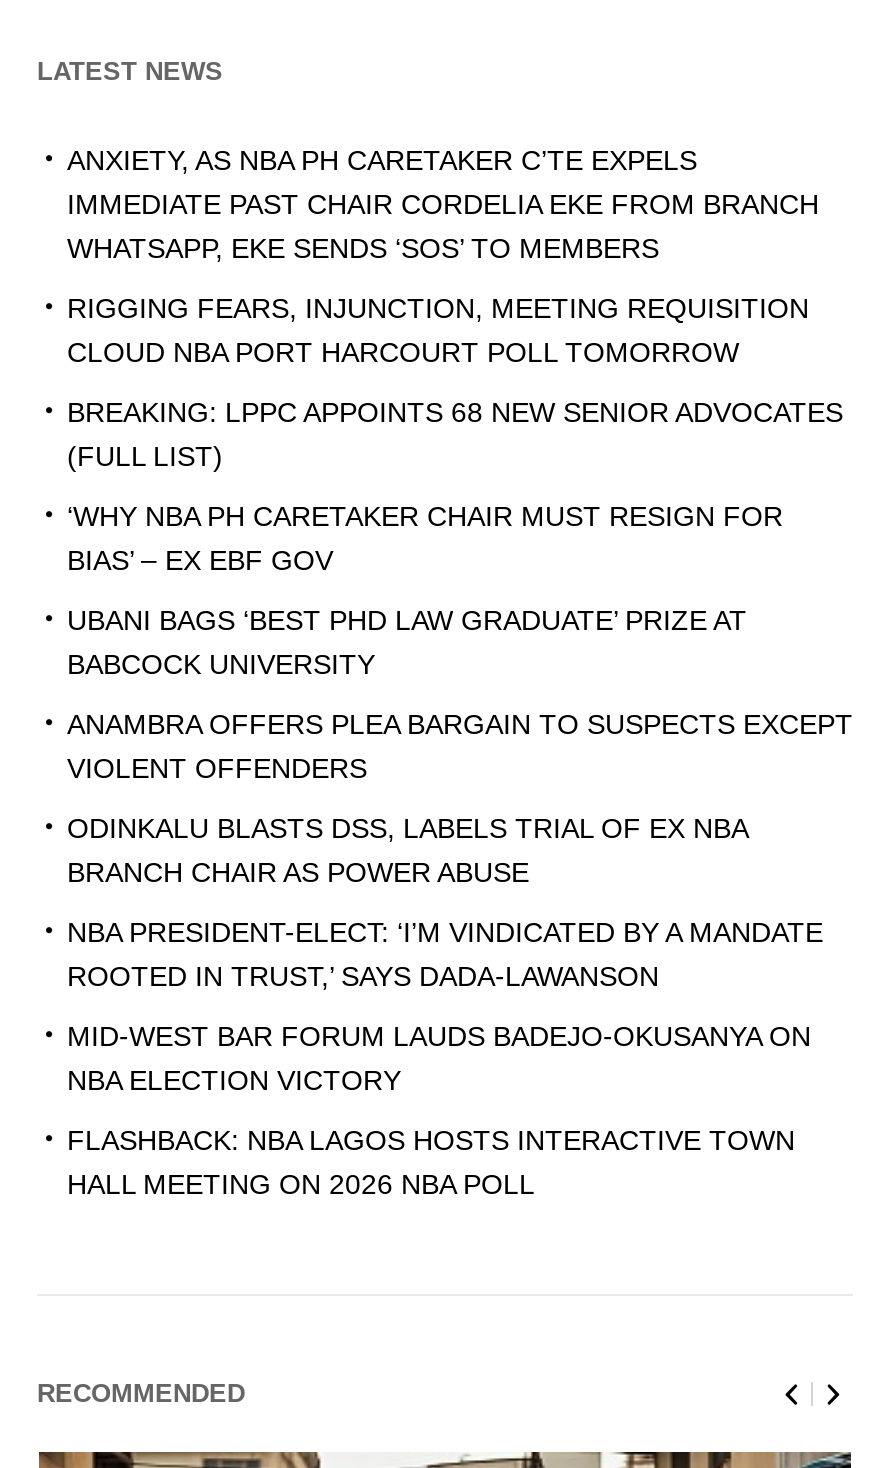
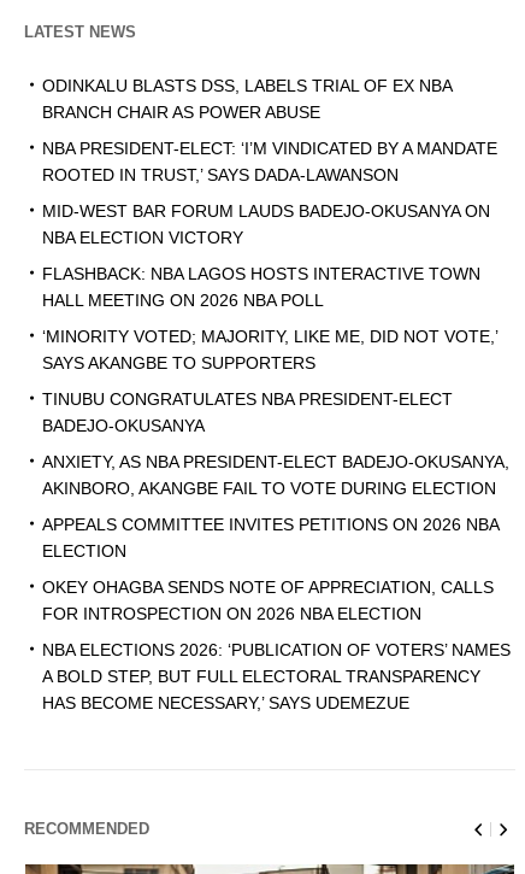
- ANXIETY, AS NBA PH CARETAKER C’TE EXPELS
- IMMEDIATE PAST CHAIR CORDELIA EKE FROM BRANCH
- WHATSAPP, EKE SENDS ‘SOS’ TO MEMBERS
- RIGGING FEARS, INJUNCTION, MEETING REQUISITION
- CLOUD NBA PORT HARCOURT POLL TOMORROW
- BREAKING: LPPC APPOINTS 68 NEW SENIOR ADVOCATES
- (FULL LIST)
- ‘WHY NBA PH CARETAKER CHAIR MUST RESIGN FOR
- BIAS’ – EX EBF GOV
- UBANI BAGS ‘BEST PHD LAW GRADUATE’ PRIZE AT
- BABCOCK UNIVERSITY
- ANAMBRA OFFERS PLEA BARGAIN TO SUSPECTS EXCEPT
- VIOLENT OFFENDERS

moved up: ODINKALU BLASTS DSS, LABELS TRIAL OF EX NBA | BRANCH CHAIR AS POWER ABUSE | NBA PRESIDENT-ELECT: ‘I’M VINDICATED BY A MANDATE | ROOTED IN TRUST,’ SAYS DADA-LAWANSON | MID-WEST BAR FORUM LAUDS BADEJO-OKUSANYA ON | NBA ELECTION VICTORY | FLASHBACK: NBA LAGOS HOSTS INTERACTIVE TOWN | HALL MEETING ON 2026 NBA POLL

+ ‘MINORITY VOTED; MAJORITY, LIKE ME, DID NOT VOTE,’
+ SAYS AKANGBE TO SUPPORTERS
+ TINUBU CONGRATULATES NBA PRESIDENT-ELECT
+ BADEJO-OKUSANYA
+ ANXIETY, AS NBA PRESIDENT-ELECT BADEJO-OKUSANYA,
+ AKINBORO, AKANGBE FAIL TO VOTE DURING ELECTION
+ APPEALS COMMITTEE INVITES PETITIONS ON 2026 NBA
+ ELECTION
+ OKEY OHAGBA SENDS NOTE OF APPRECIATION, CALLS
+ FOR INTROSPECTION ON 2026 NBA ELECTION
+ NBA ELECTIONS 2026: ‘PUBLICATION OF VOTERS’ NAMES
+ A BOLD STEP, BUT FULL ELECTORAL TRANSPARENCY
+ HAS BECOME NECESSARY,’ SAYS UDEMEZUE
